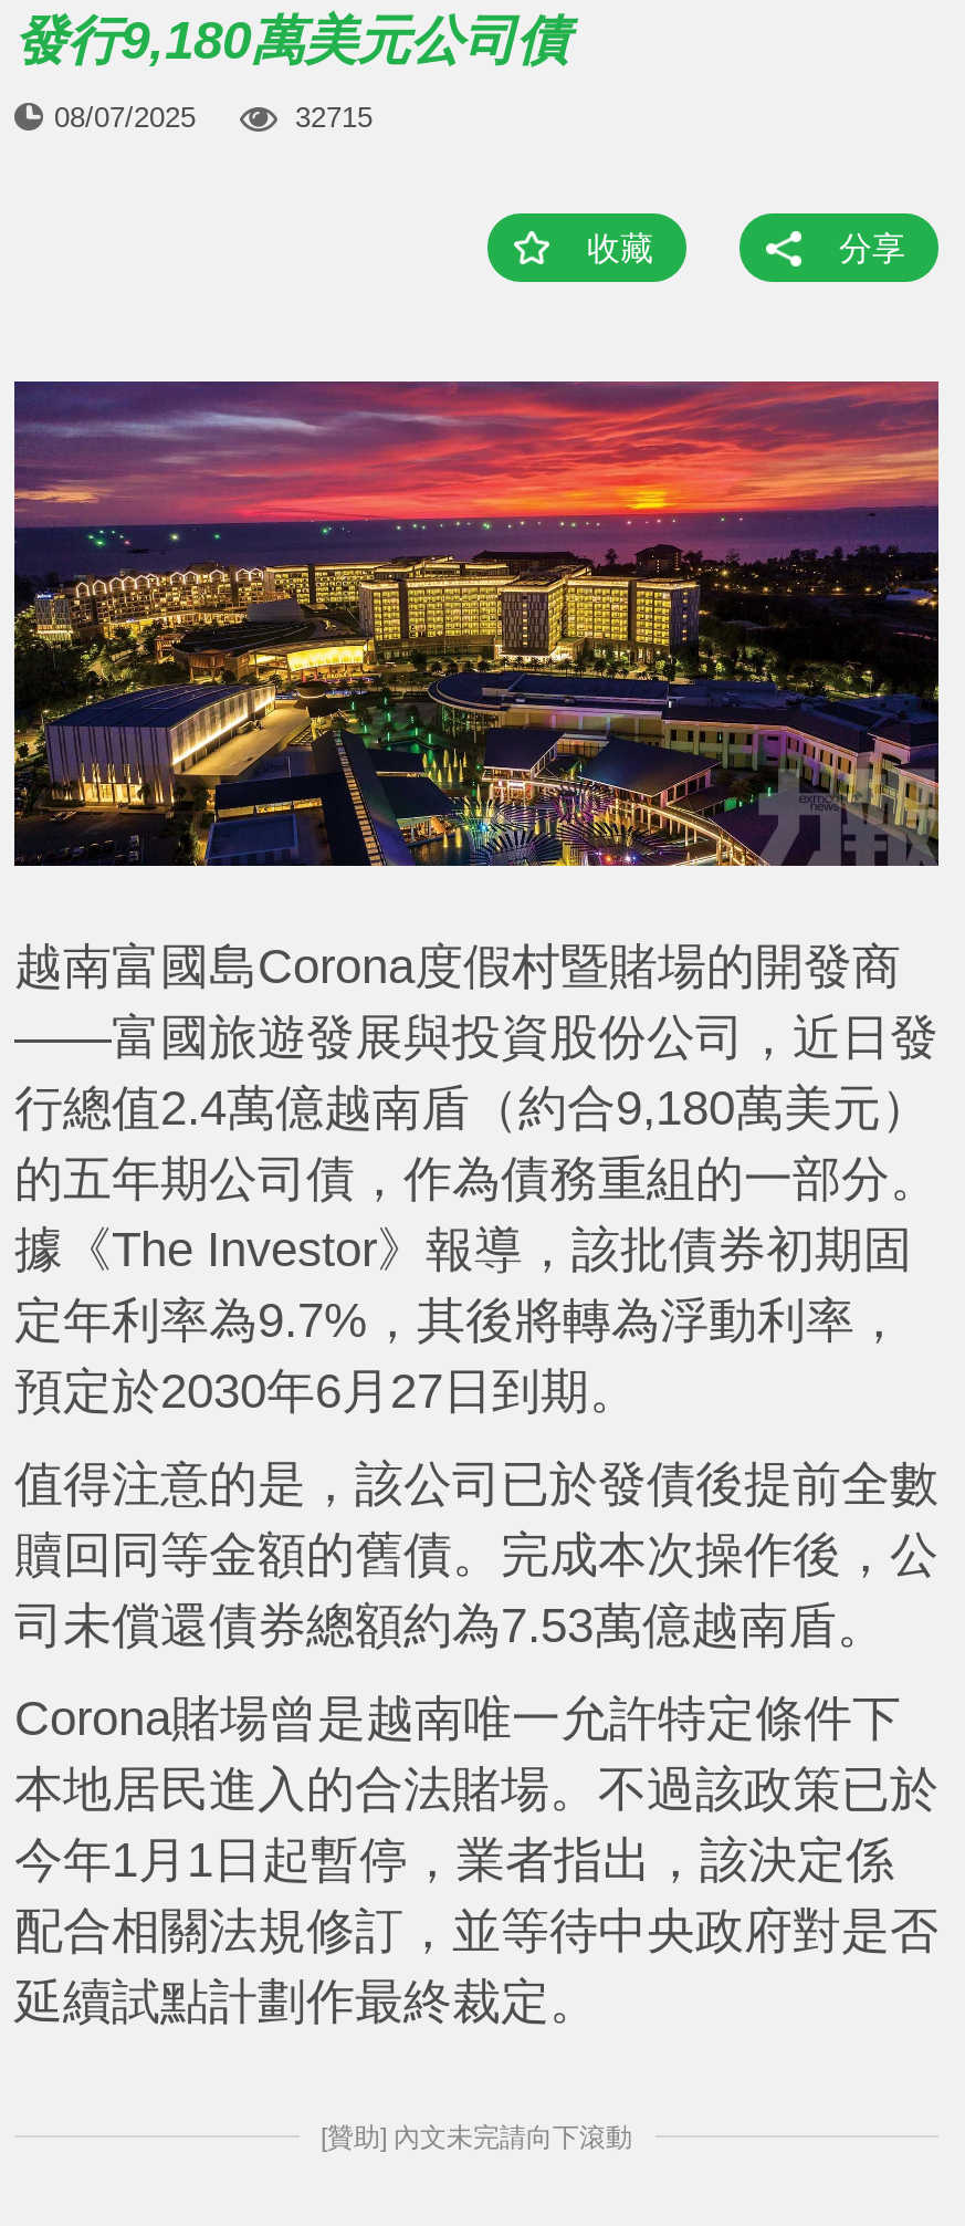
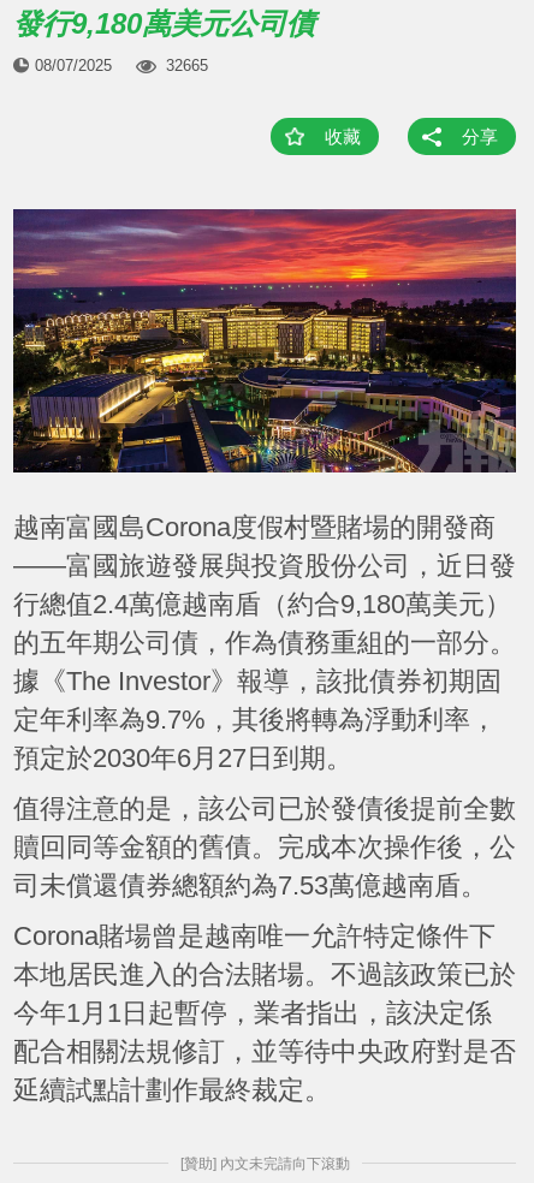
- 32715
+ 32665
